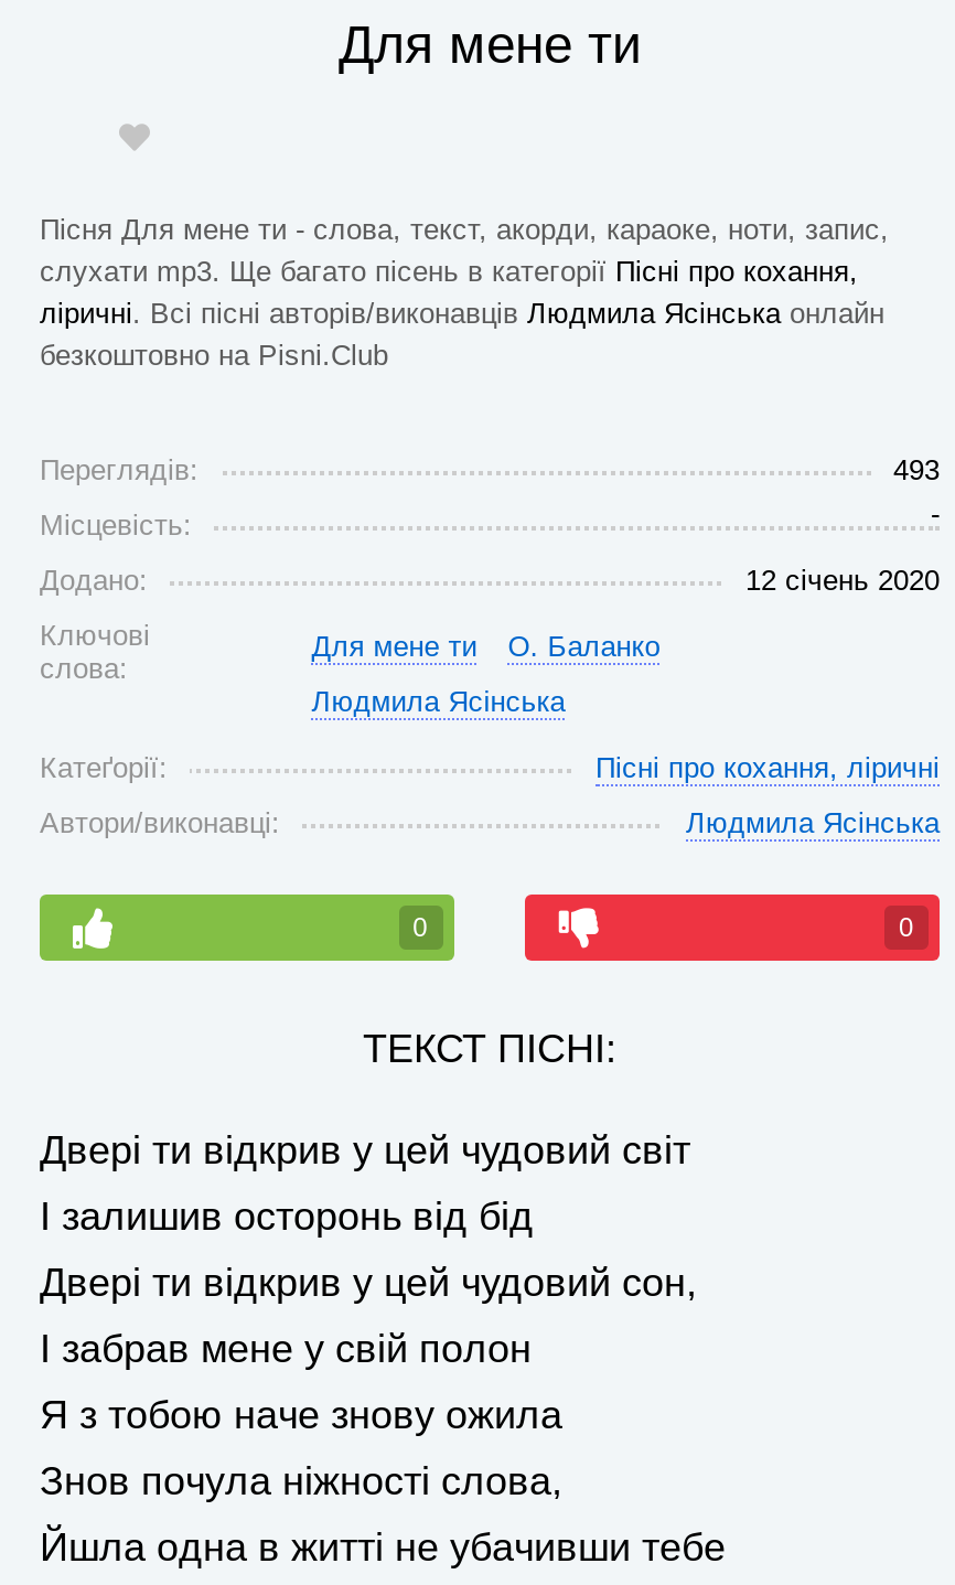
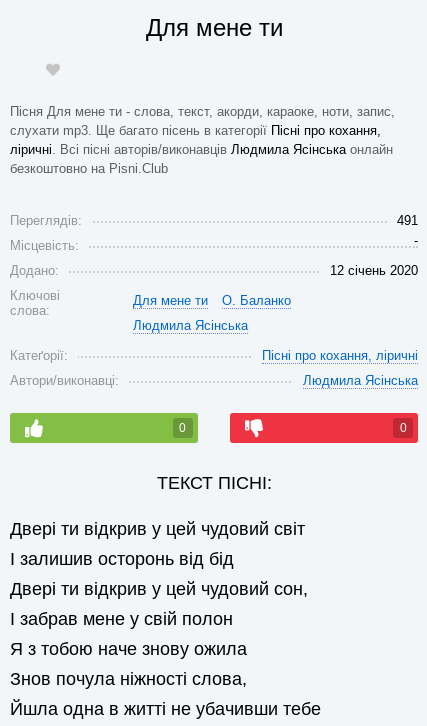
- 493
+ 491
